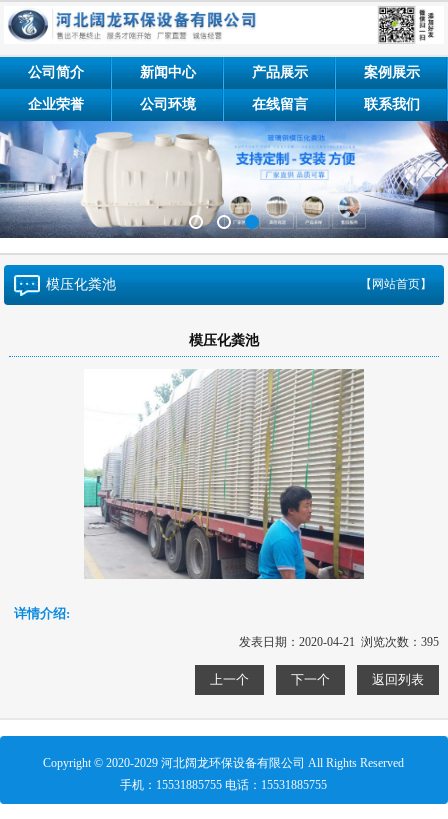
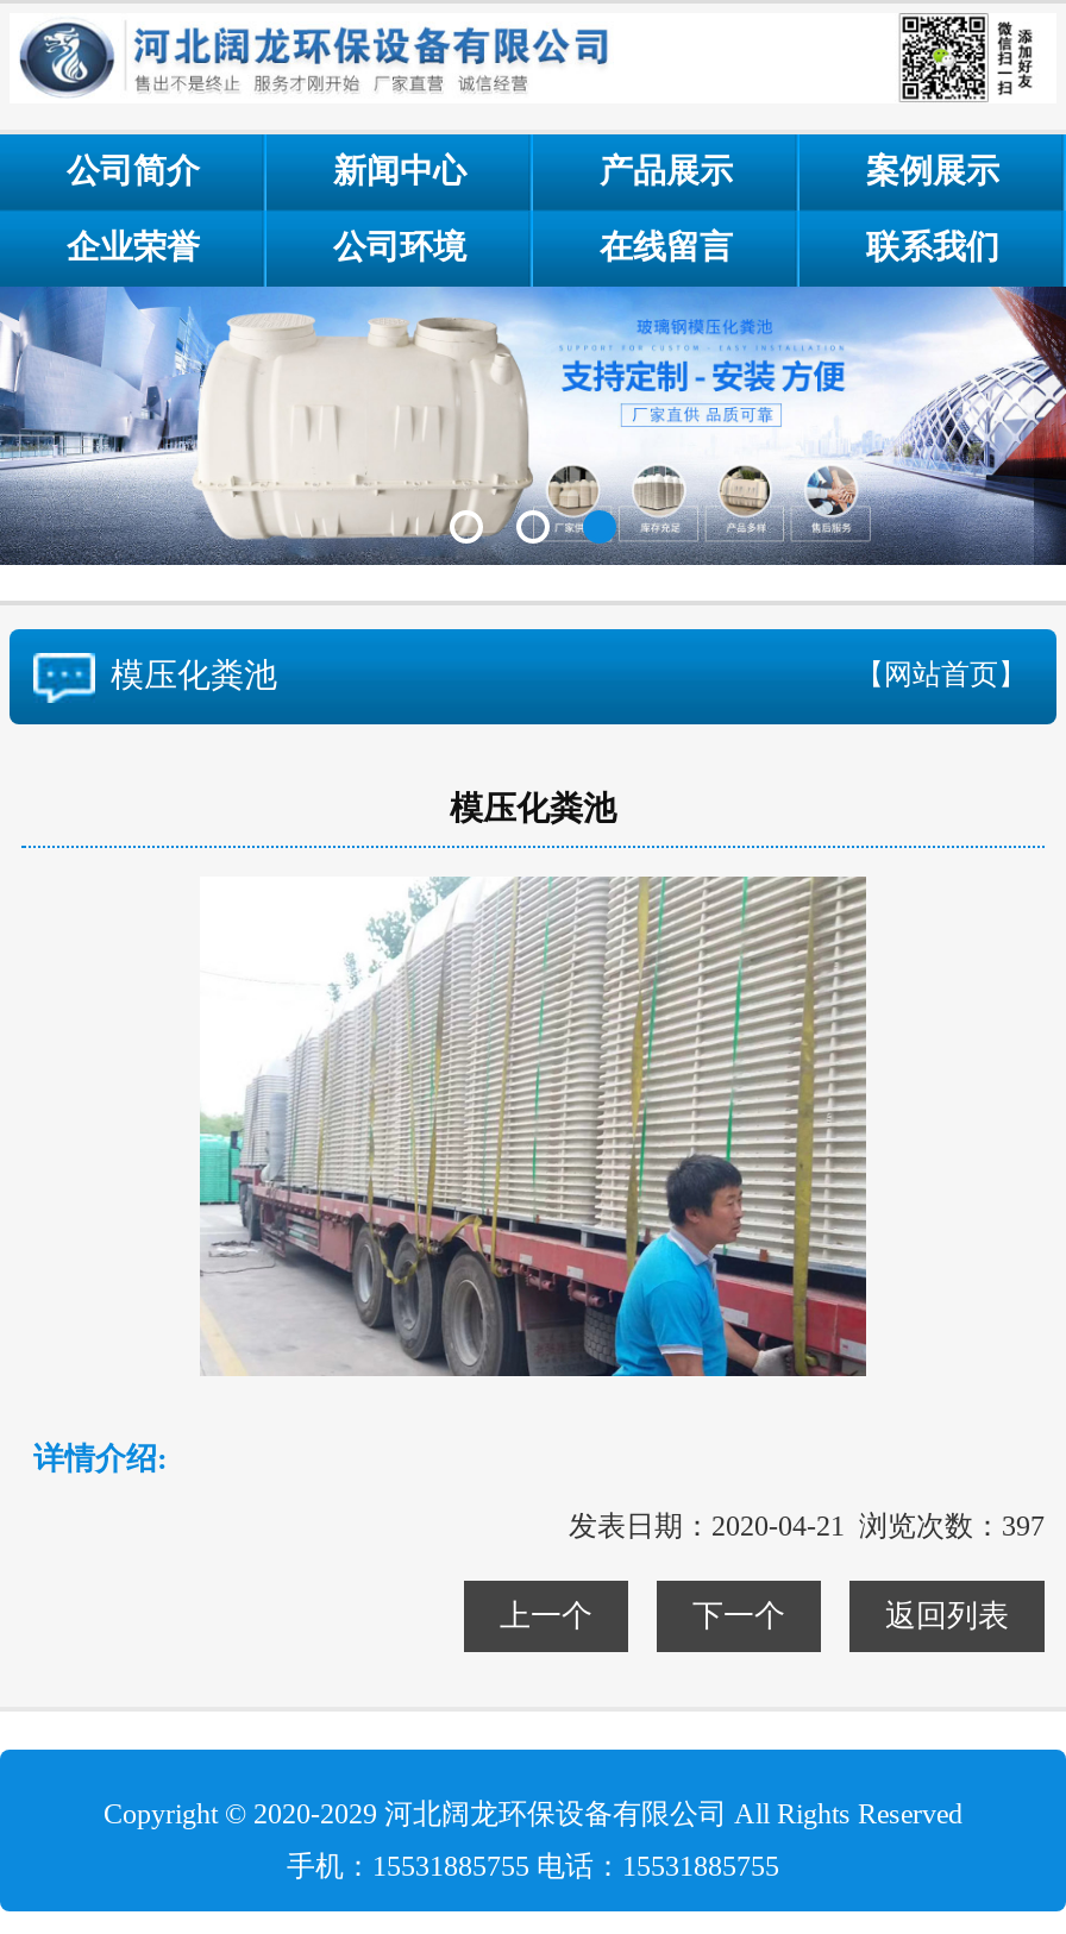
- 发表日期：2020-04-21 浏览次数：395
+ 发表日期：2020-04-21 浏览次数：397
